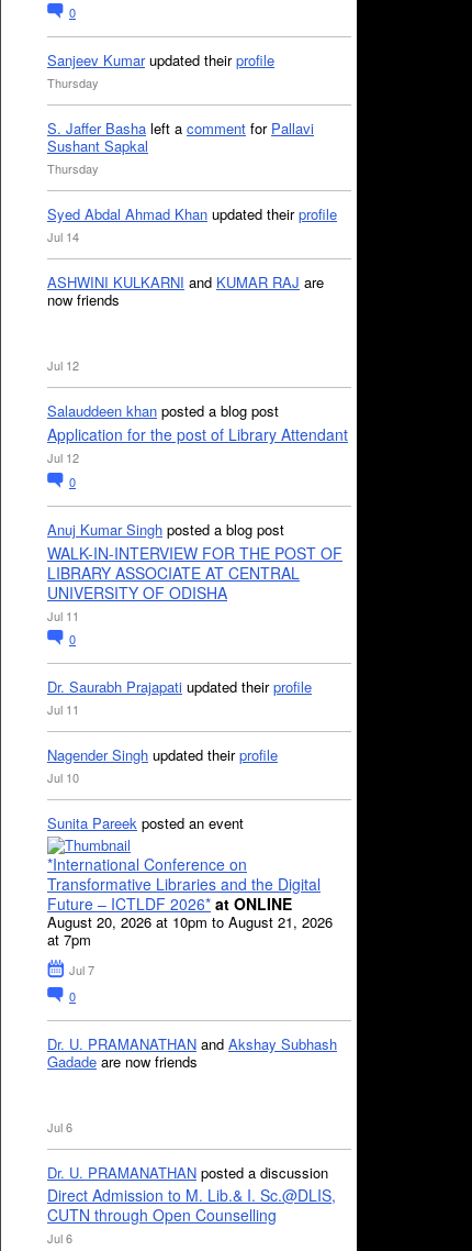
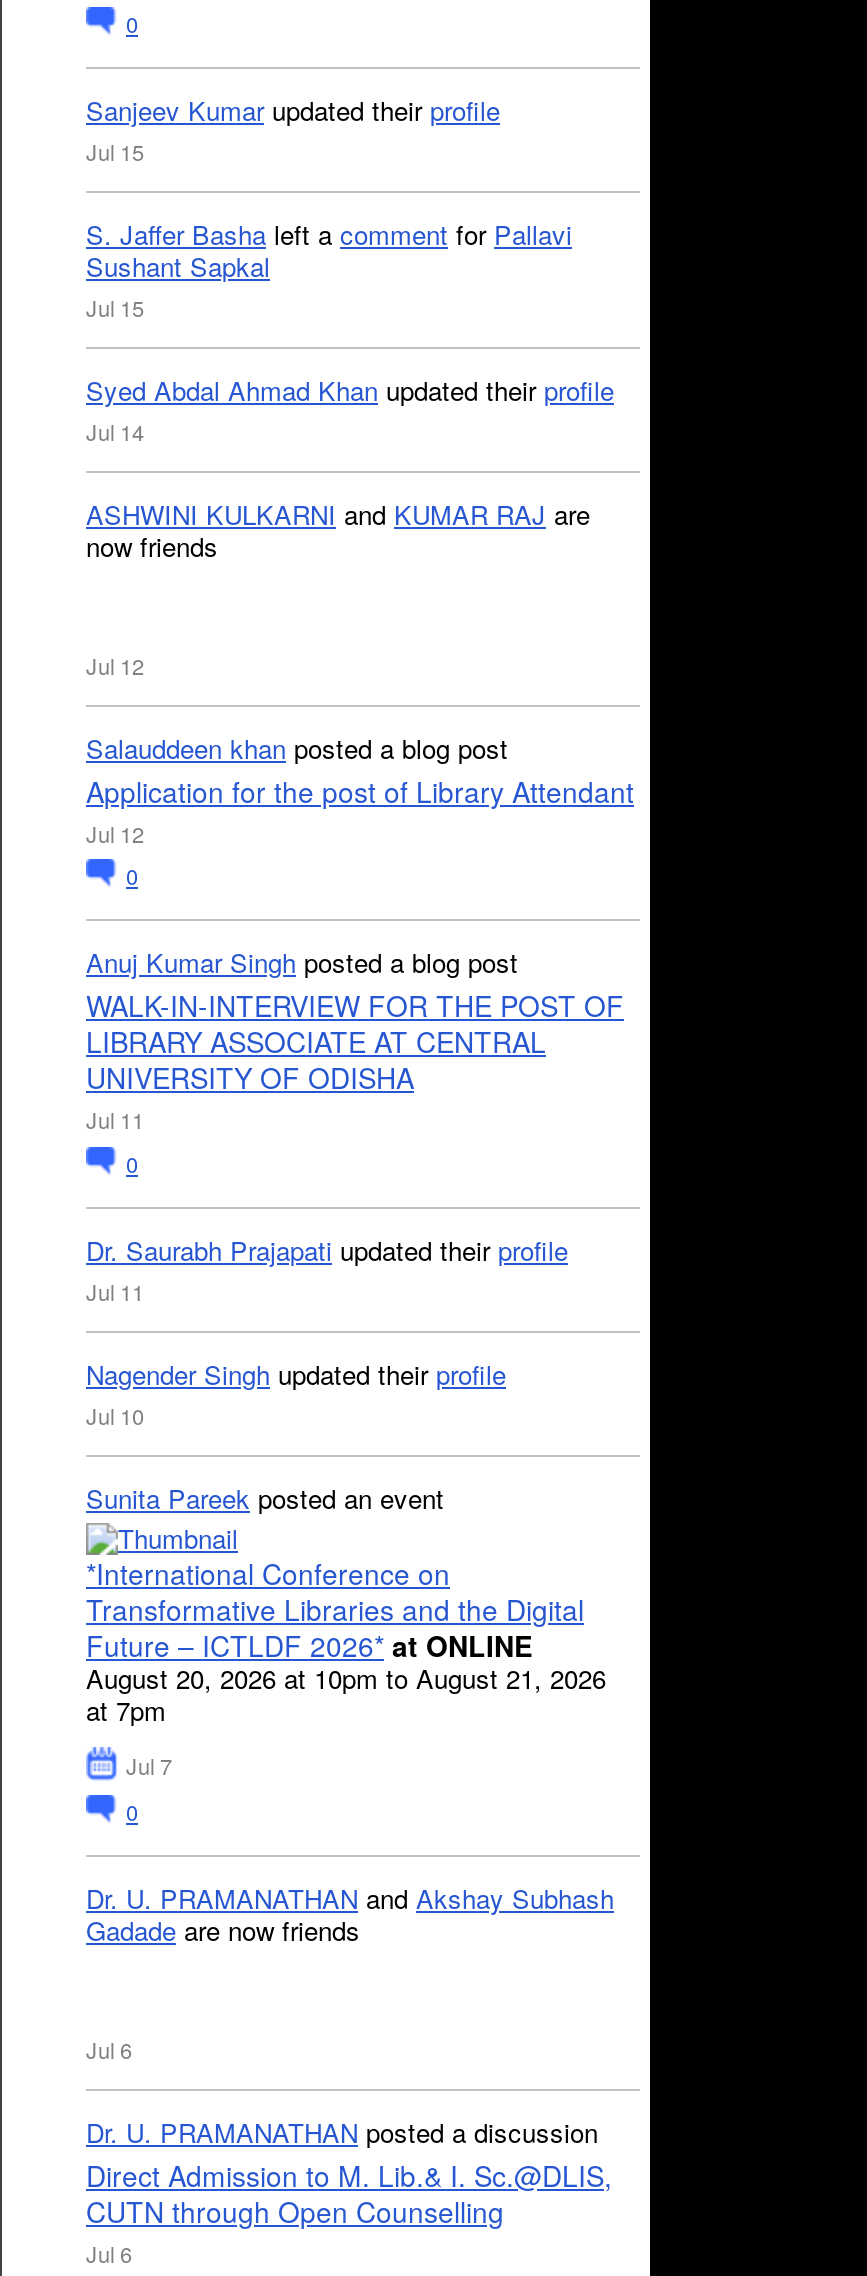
- Thursday
+ Jul 15

- Thursday
+ Jul 15
